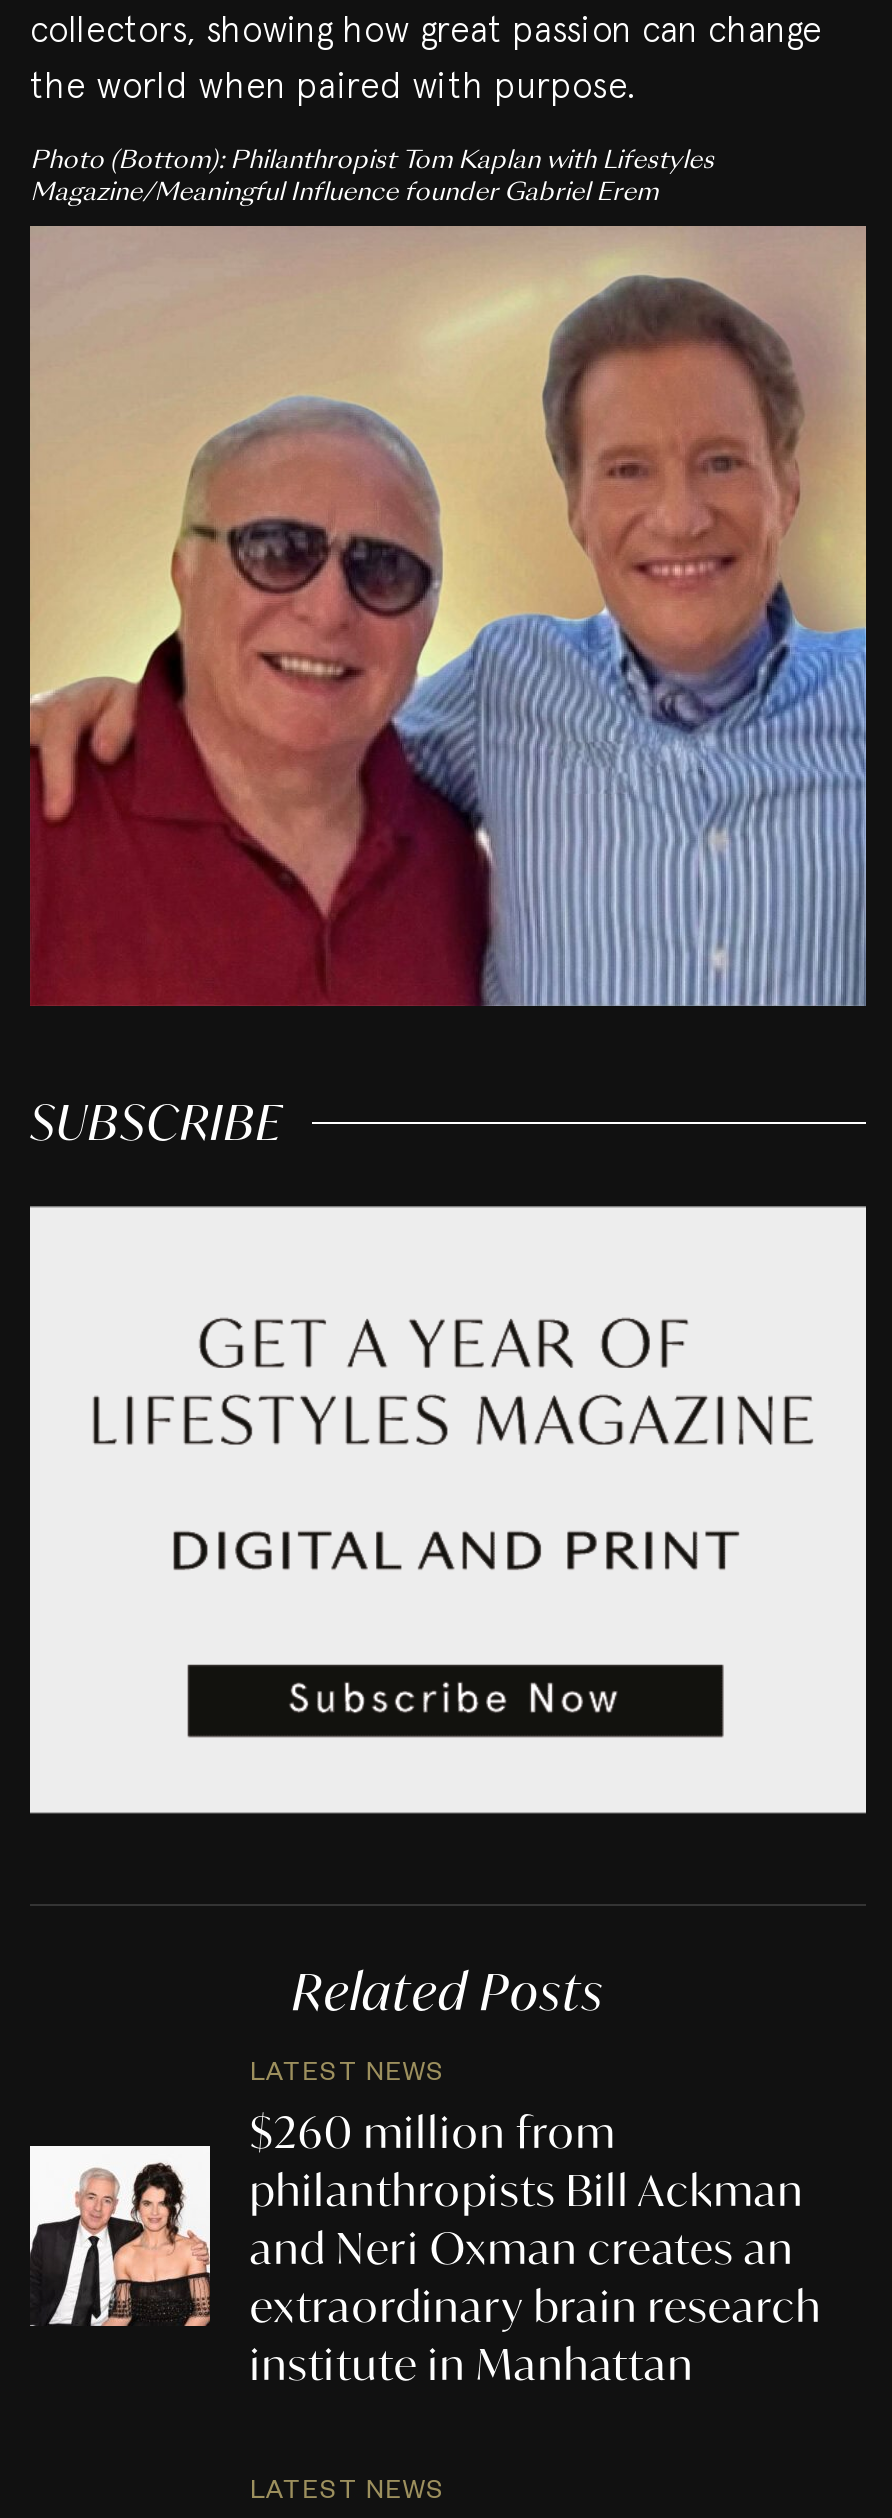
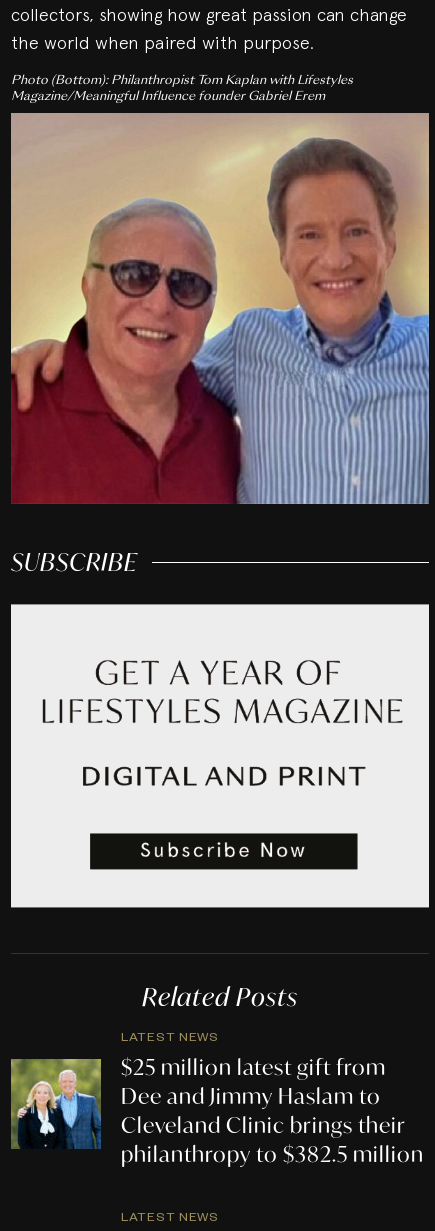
- [image]
- $260 million from
- philanthropists Bill Ackman
- and Neri Oxman creates an
- extraordinary brain research
- institute in Manhattan
+ [image]
+ $25 million latest gift from
+ Dee and Jimmy Haslam to
+ Cleveland Clinic brings their
+ philanthropy to $382.5 million
